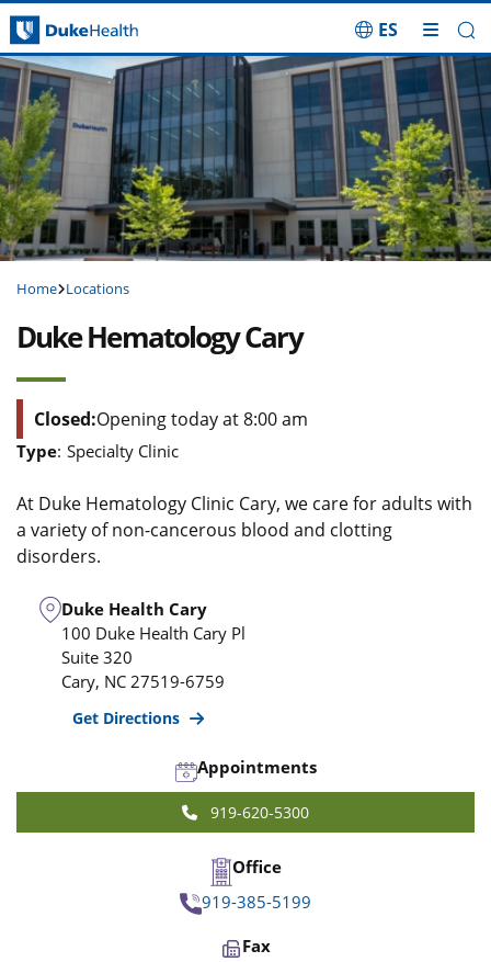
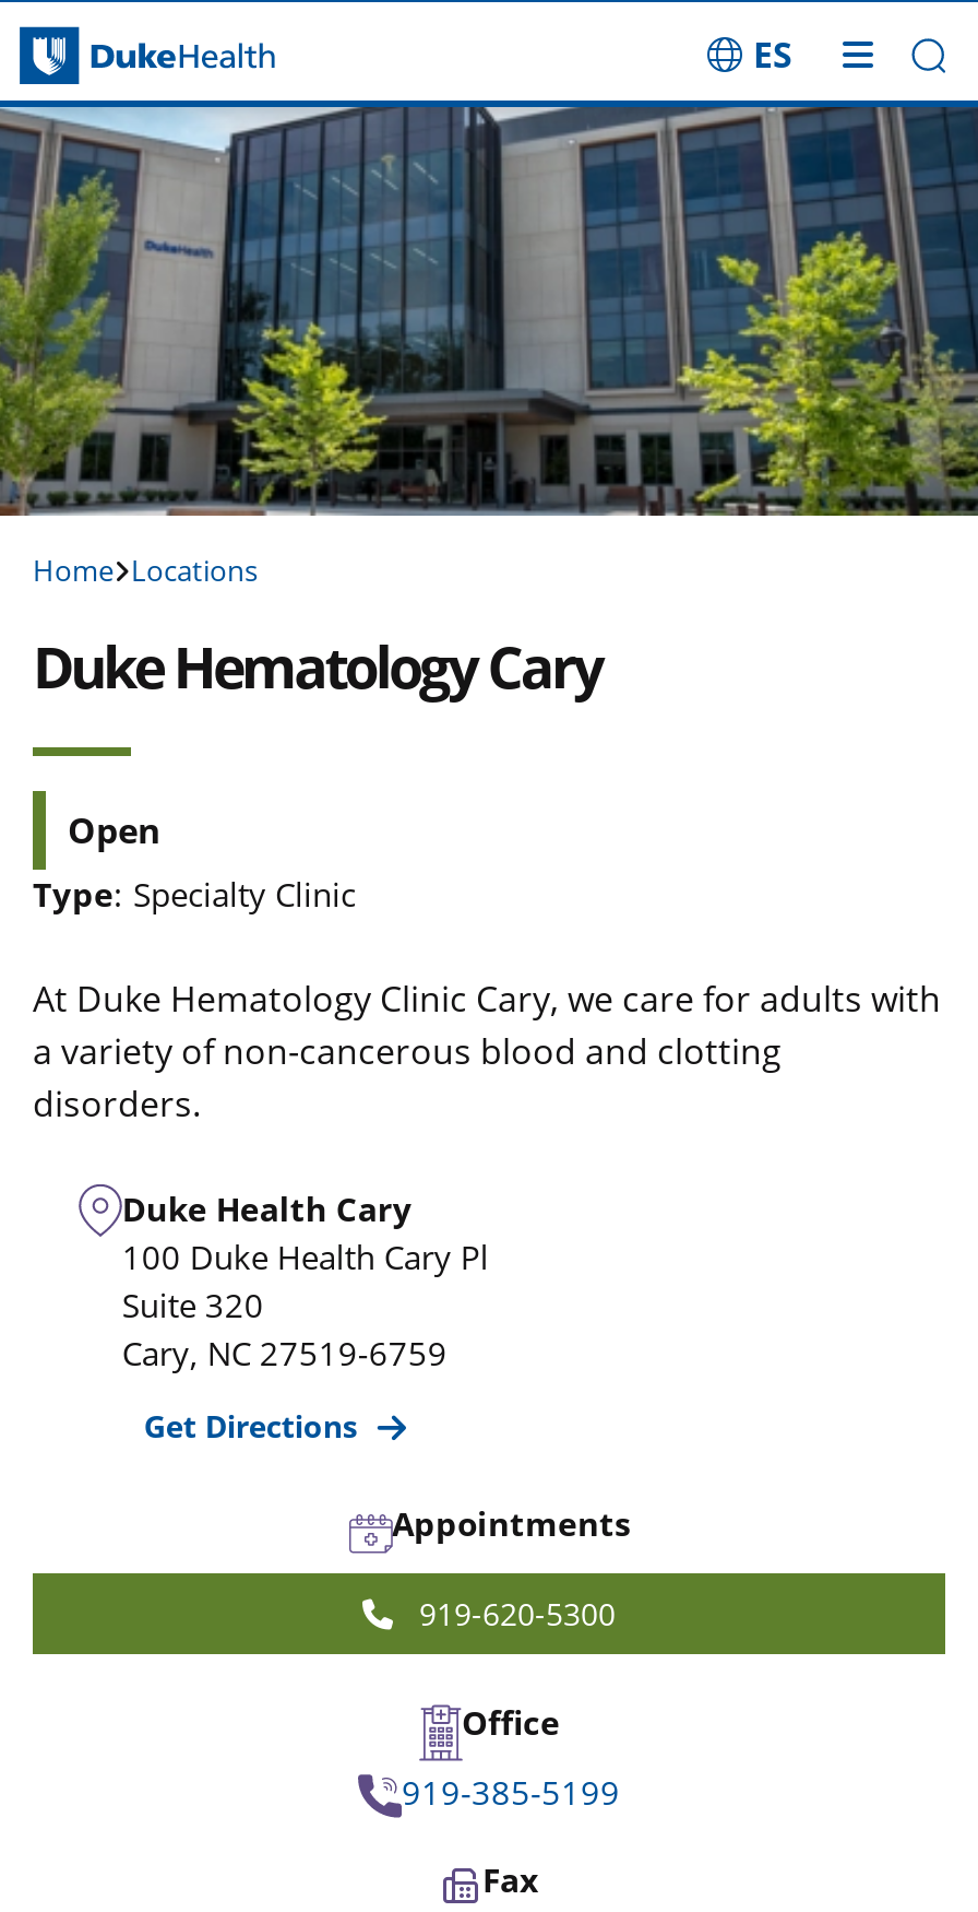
- Closed:Opening today at 8:00 am
+ Open
